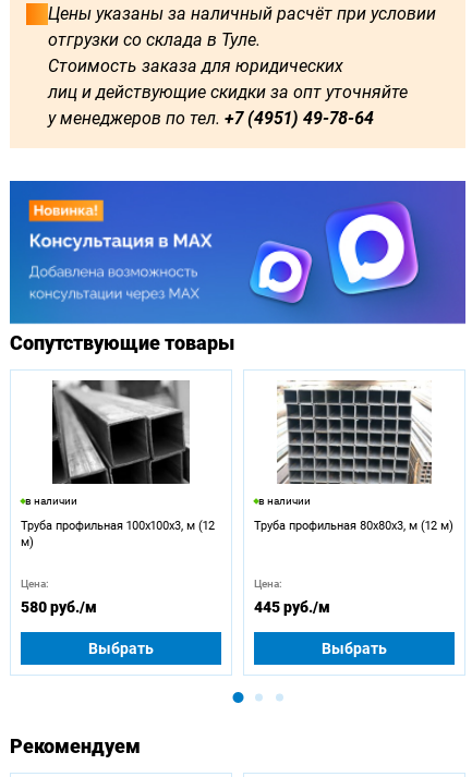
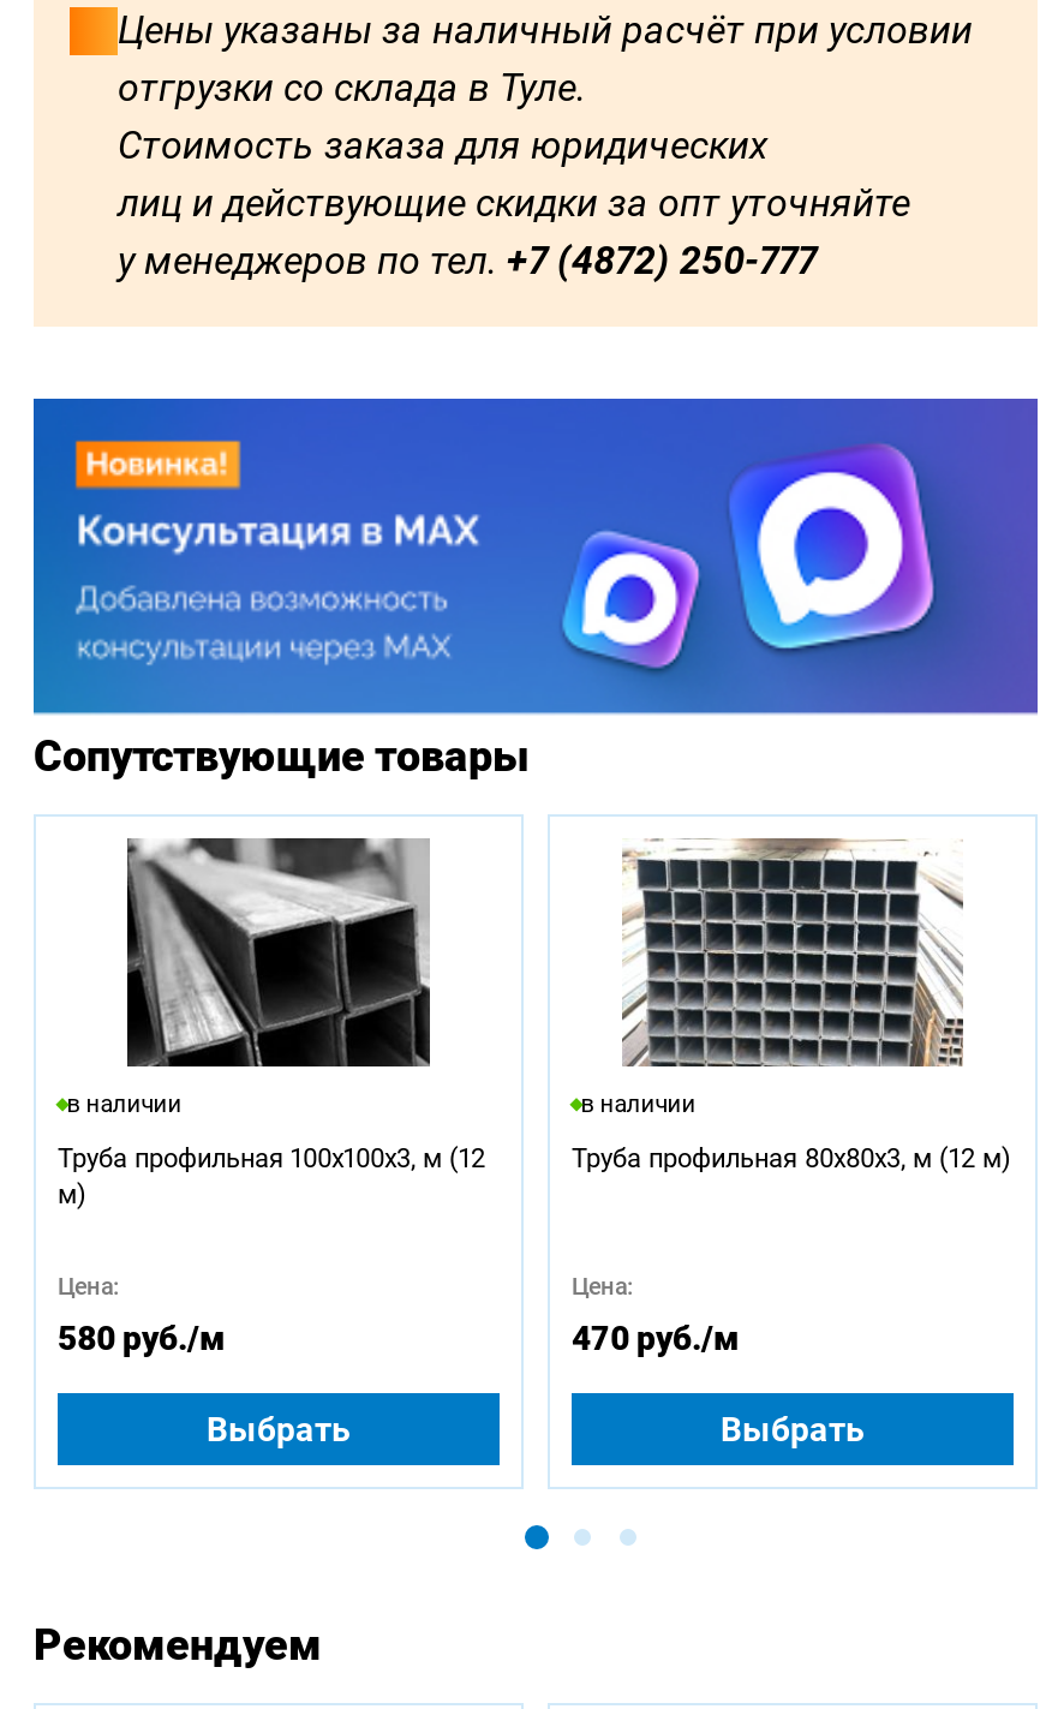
- у менеджеров по тел. +7 (4951) 49-78-64
+ у менеджеров по тел. +7 (4872) 250-777

- 445 руб./м
+ 470 руб./м
